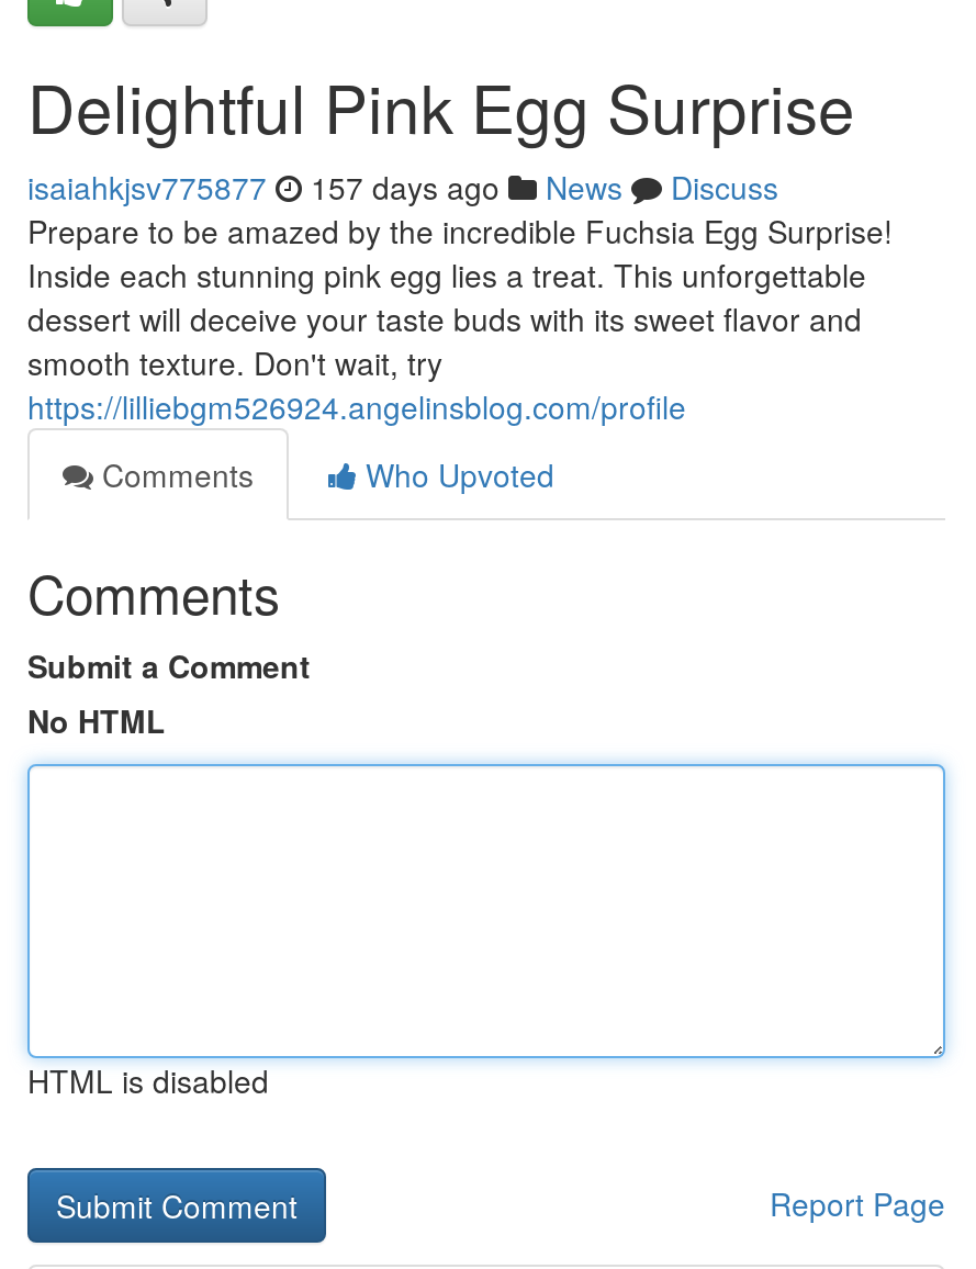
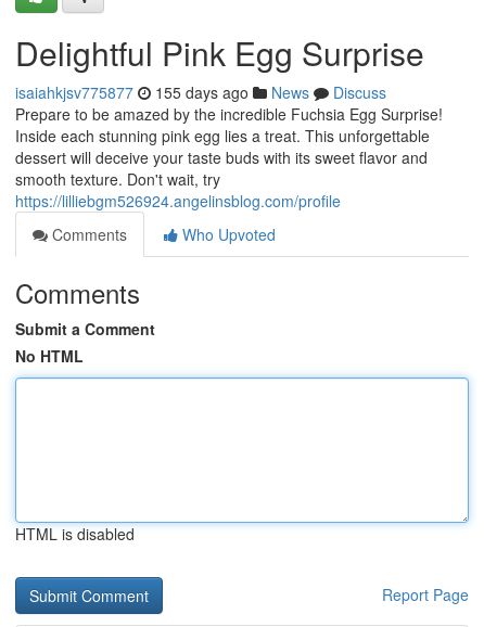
- isaiahkjsv775877 157 days ago News Discuss
+ isaiahkjsv775877 155 days ago News Discuss
